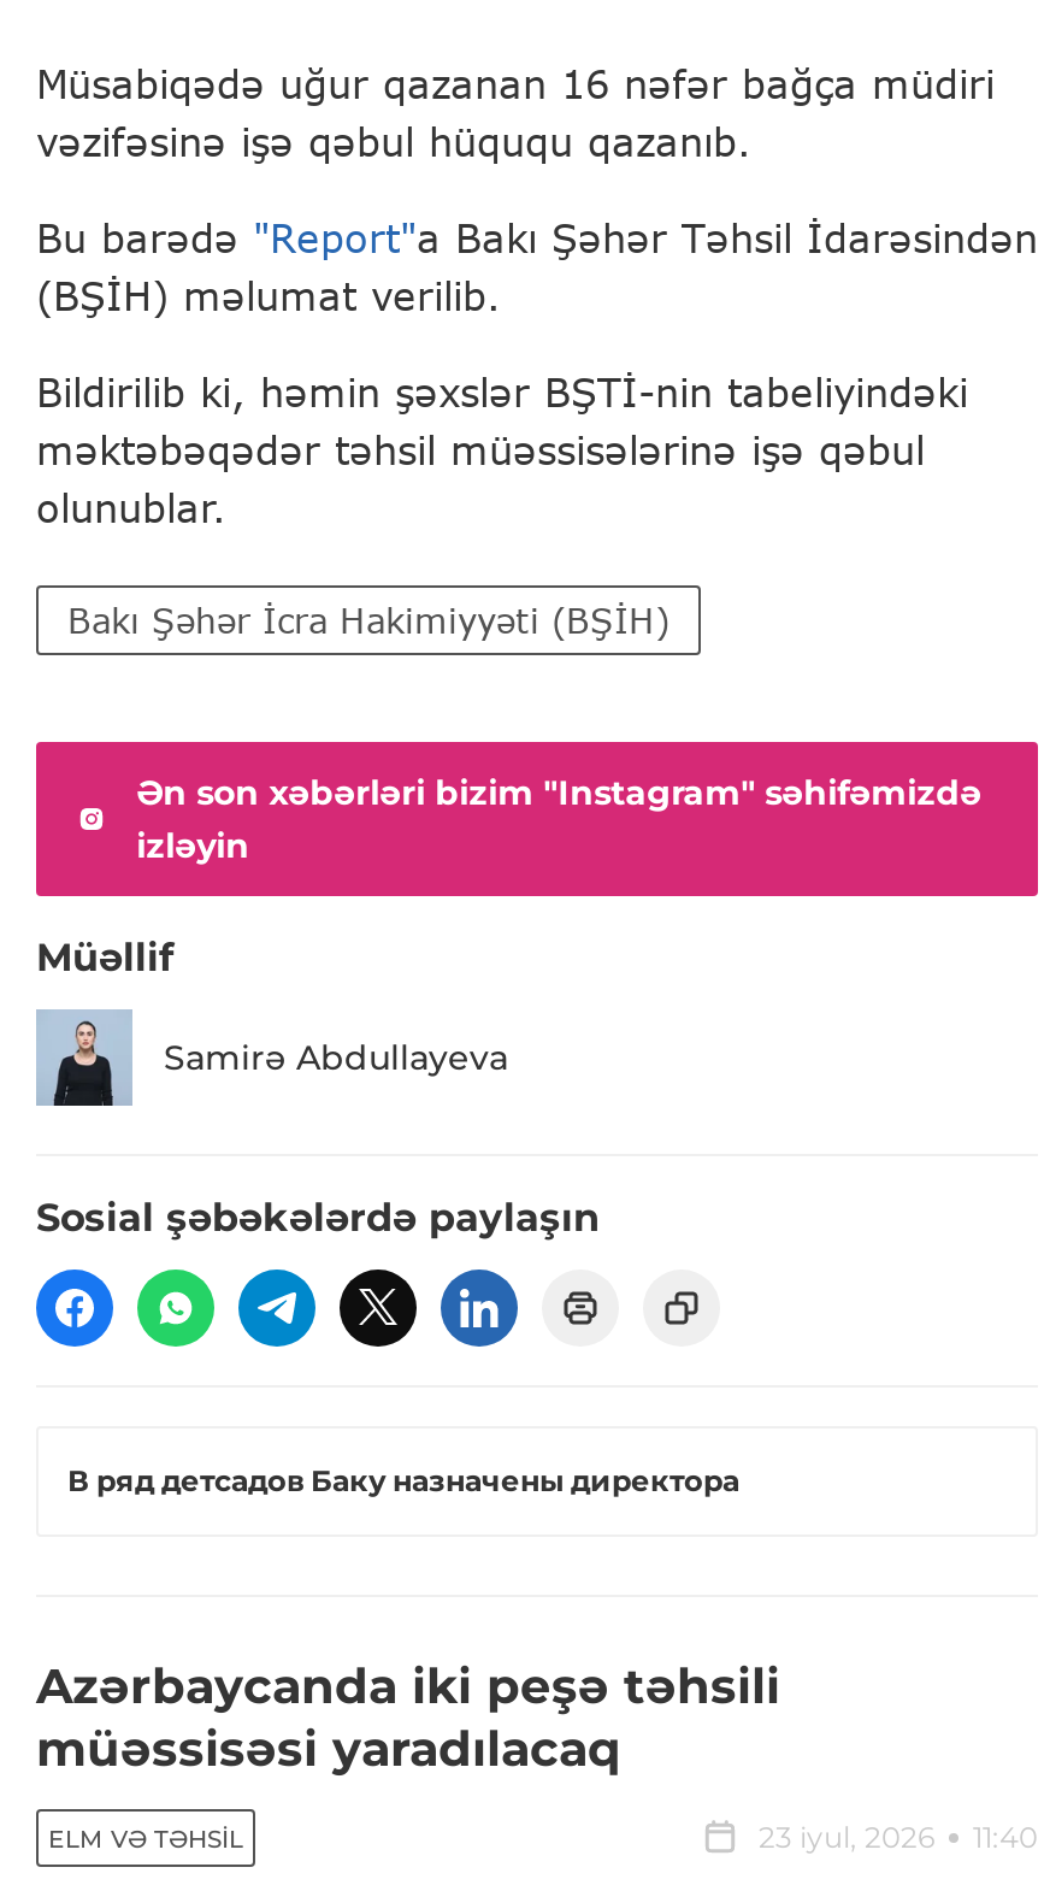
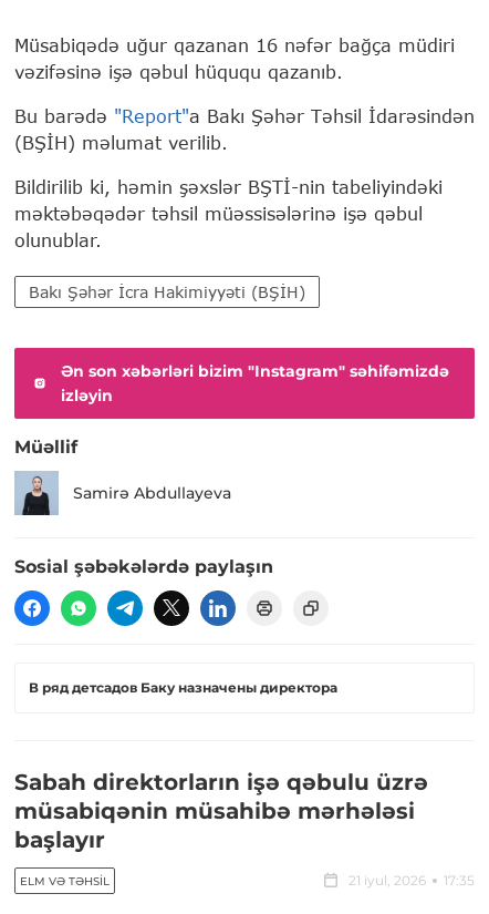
- Azərbaycanda iki peşə təhsili
- müəssisəsi yaradılacaq
+ Sabah direktorların işə qəbulu üzrə
+ müsabiqənin müsahibə mərhələsi
+ başlayır

- 23 iyul, 2026
- 11:40
+ 21 iyul, 2026
+ 17:35
